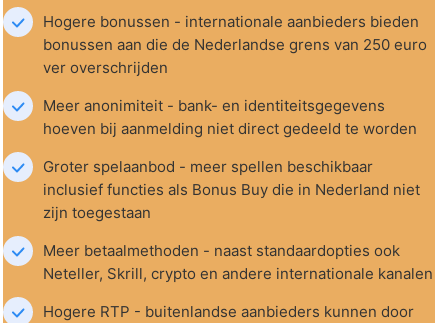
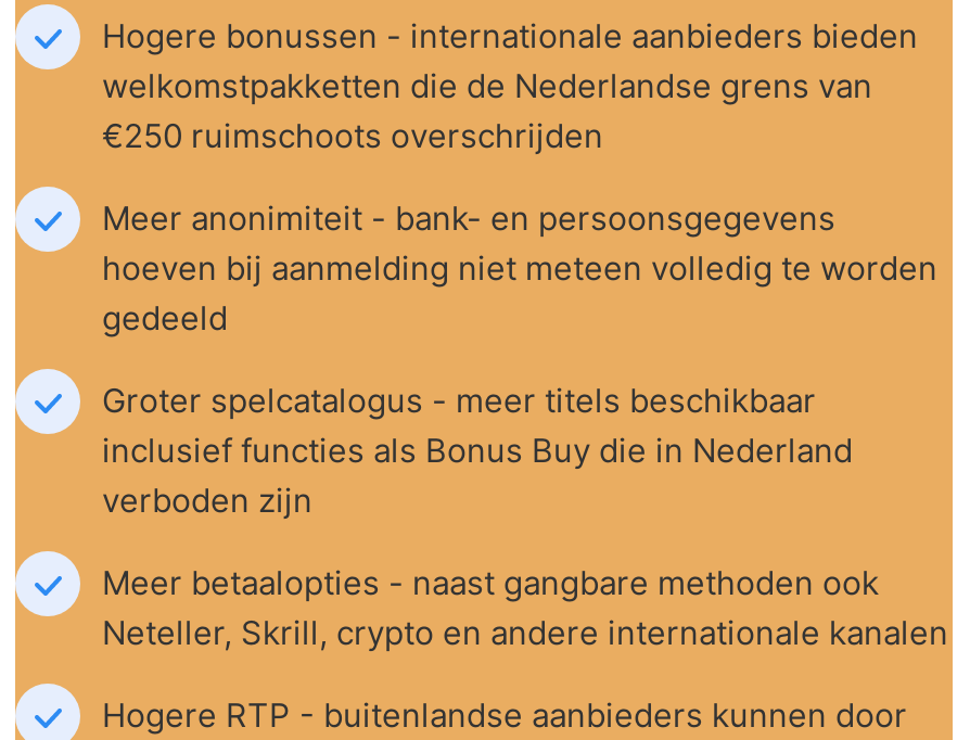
- bonussen aan die de Nederlandse grens van 250 euro
- ver overschrijden
+ welkomstpakketten die de Nederlandse grens van
+ €250 ruimschoots overschrijden

- Meer anonimiteit - bank- en identiteitsgegevens
- hoeven bij aanmelding niet direct gedeeld te worden
+ Meer anonimiteit - bank- en persoonsgegevens
+ hoeven bij aanmelding niet meteen volledig te worden
+ gedeeld

- Groter spelaanbod - meer spellen beschikbaar
- inclusief functies als Bonus Buy die in Nederland niet
- zijn toegestaan
+ Groter spelcatalogus - meer titels beschikbaar
+ inclusief functies als Bonus Buy die in Nederland
+ verboden zijn

- Meer betaalmethoden - naast standaardopties ook
+ Meer betaalopties - naast gangbare methoden ook
